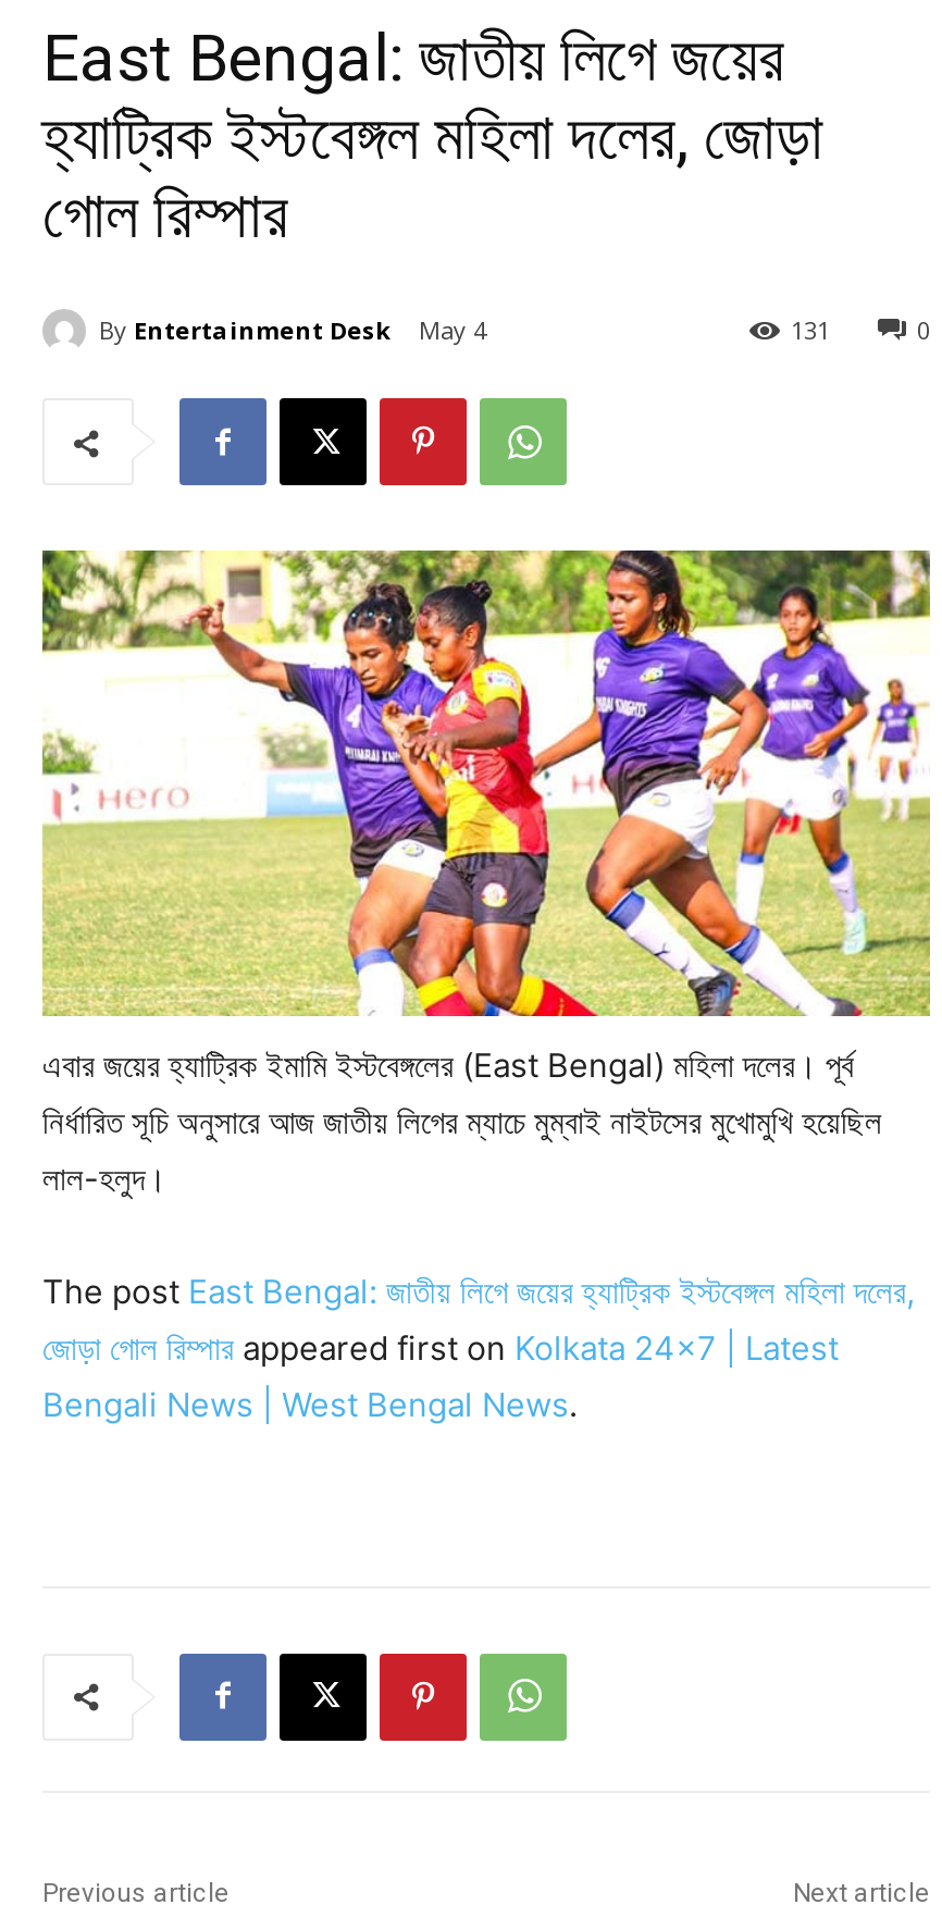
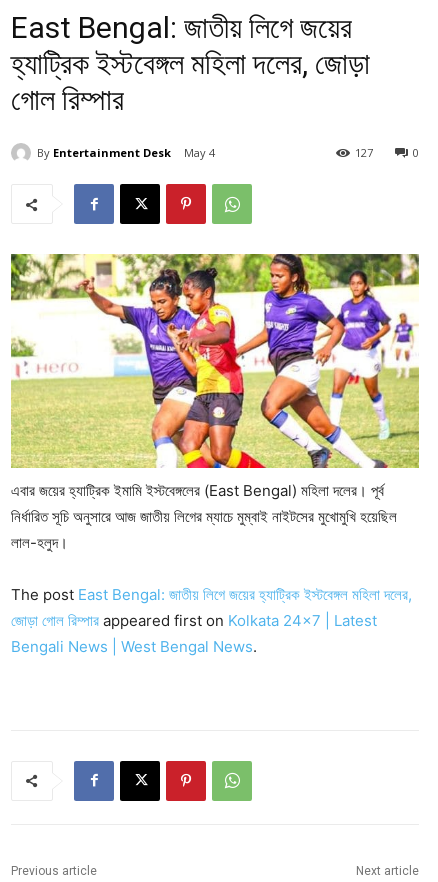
- 131
+ 127
